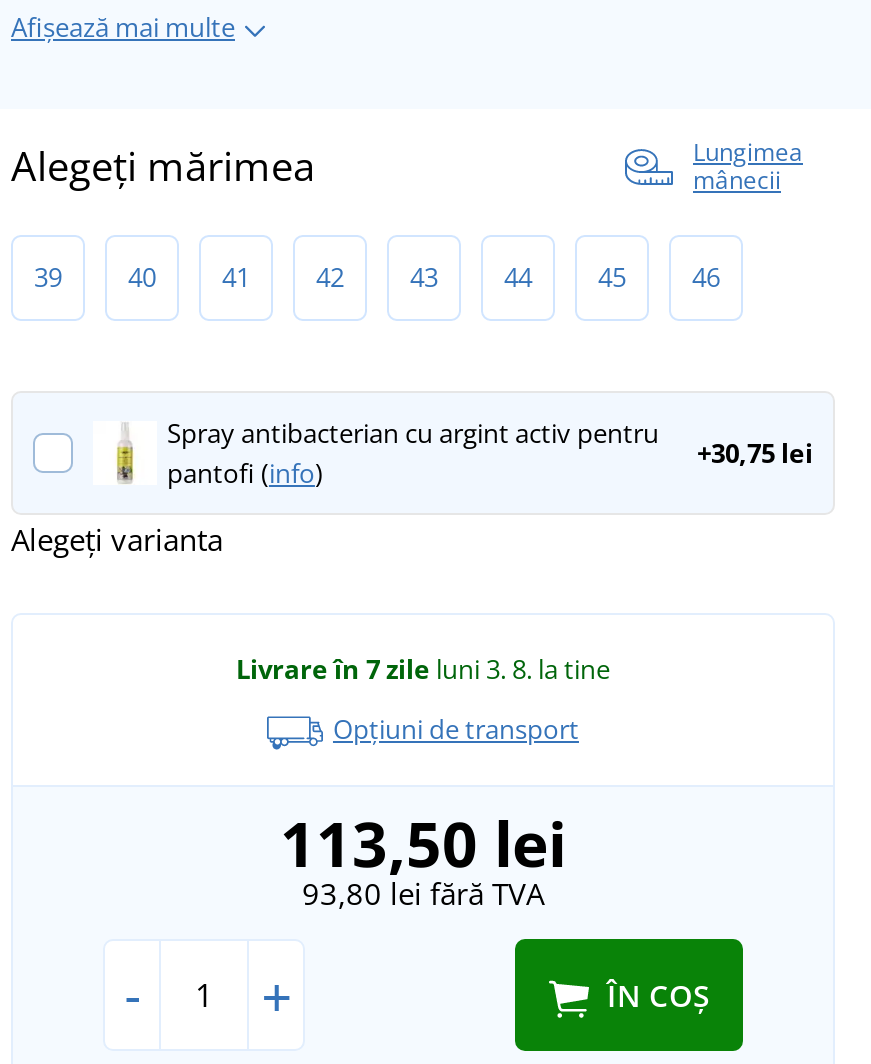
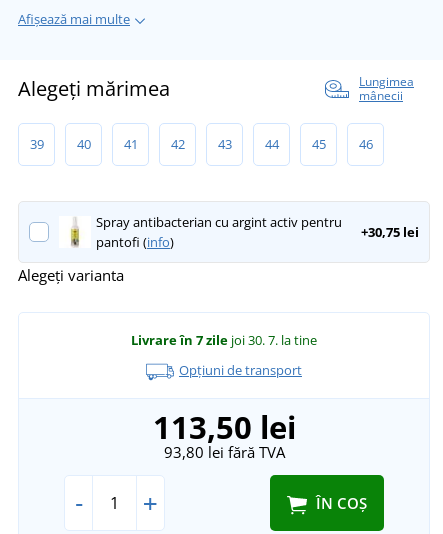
- Livrare în 7 zile luni 3. 8. la tine
+ Livrare în 7 zile joi 30. 7. la tine
